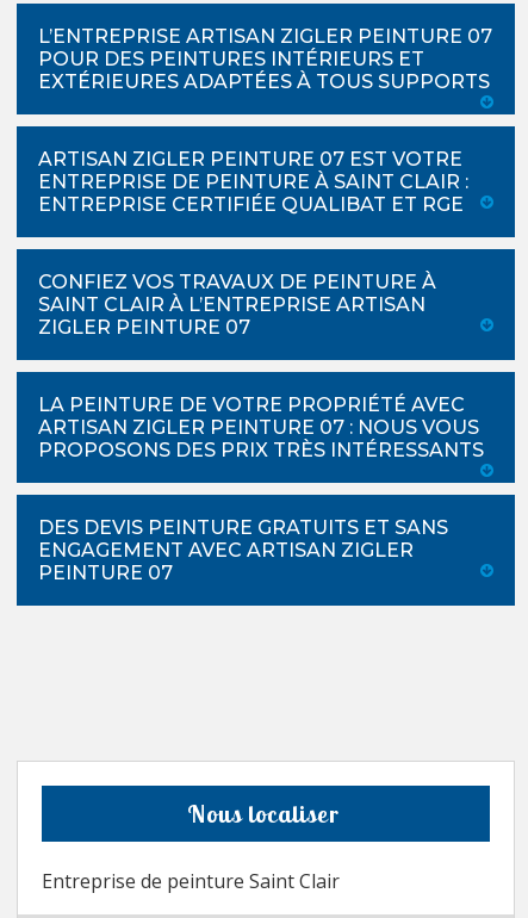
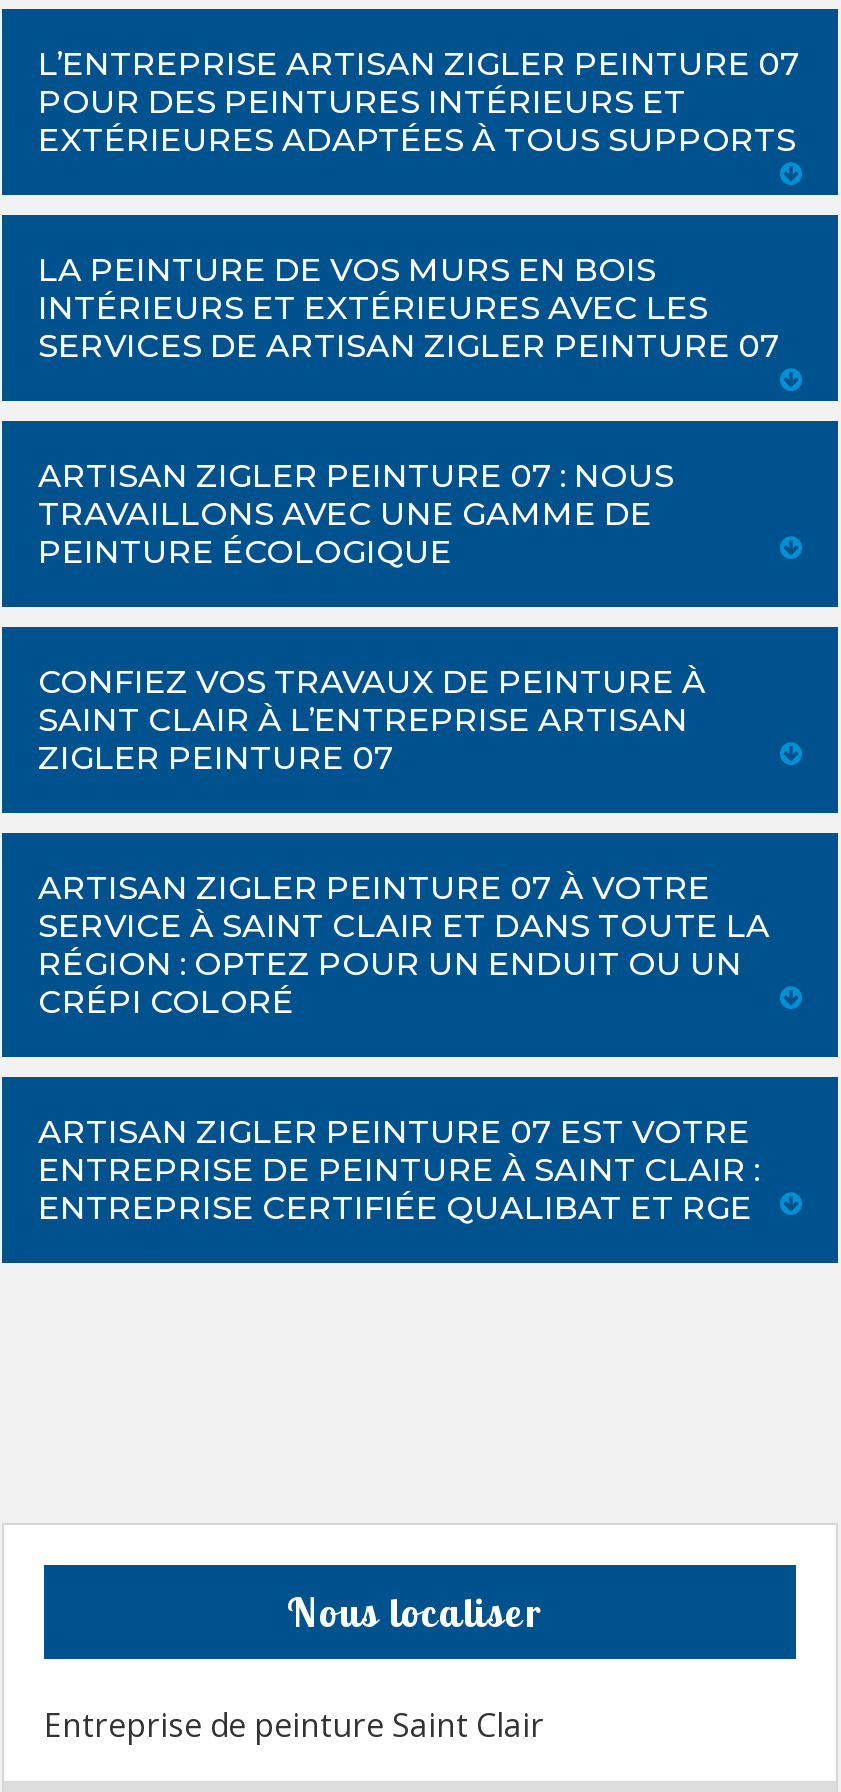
+ LA PEINTURE DE VOS MURS EN BOIS
+ INTÉRIEURS ET EXTÉRIEURES AVEC LES
+ SERVICES DE ARTISAN ZIGLER PEINTURE 07
+ ARTISAN ZIGLER PEINTURE 07 : NOUS
+ TRAVAILLONS AVEC UNE GAMME DE
+ PEINTURE ÉCOLOGIQUE
+ ARTISAN ZIGLER PEINTURE 07 À VOTRE
+ SERVICE À SAINT CLAIR ET DANS TOUTE LA
+ RÉGION : OPTEZ POUR UN ENDUIT OU UN
+ CRÉPI COLORÉ

moved down: ARTISAN ZIGLER PEINTURE 07 EST VOTRE | ENTREPRISE DE PEINTURE À SAINT CLAIR : | ENTREPRISE CERTIFIÉE QUALIBAT ET RGE

moved up: CONFIEZ VOS TRAVAUX DE PEINTURE À | SAINT CLAIR À L’ENTREPRISE ARTISAN | ZIGLER PEINTURE 07

- LA PEINTURE DE VOTRE PROPRIÉTÉ AVEC
- ARTISAN ZIGLER PEINTURE 07 : NOUS VOUS
- PROPOSONS DES PRIX TRÈS INTÉRESSANTS
- DES DEVIS PEINTURE GRATUITS ET SANS
- ENGAGEMENT AVEC ARTISAN ZIGLER
- PEINTURE 07
